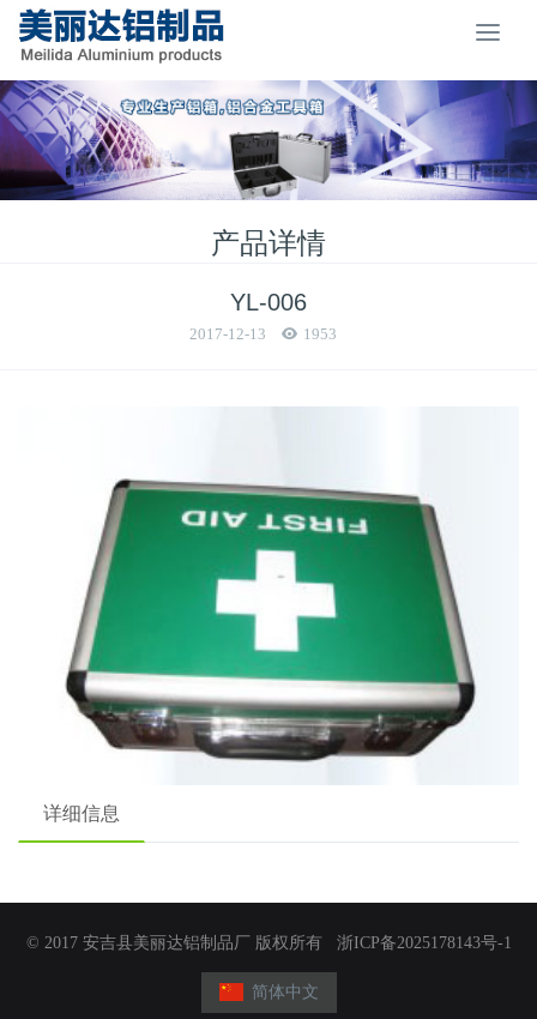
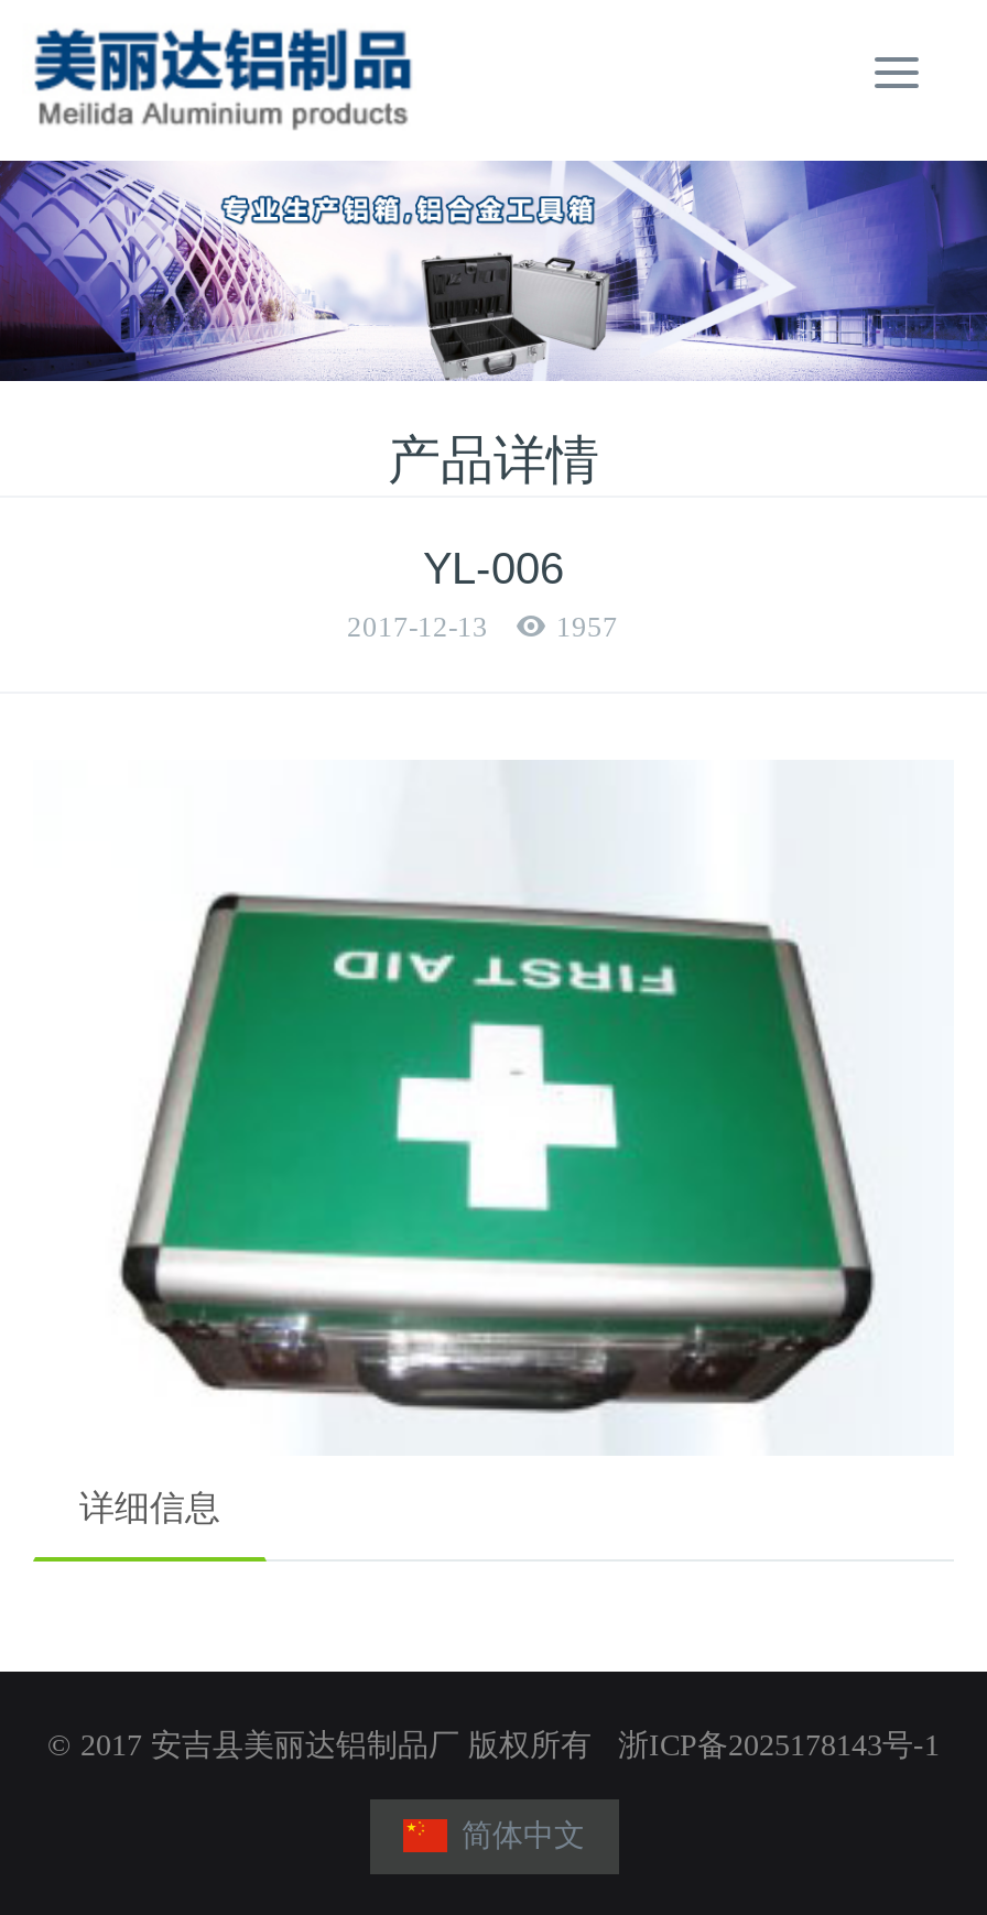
- 2017-12-13 1953
+ 2017-12-13 1957
